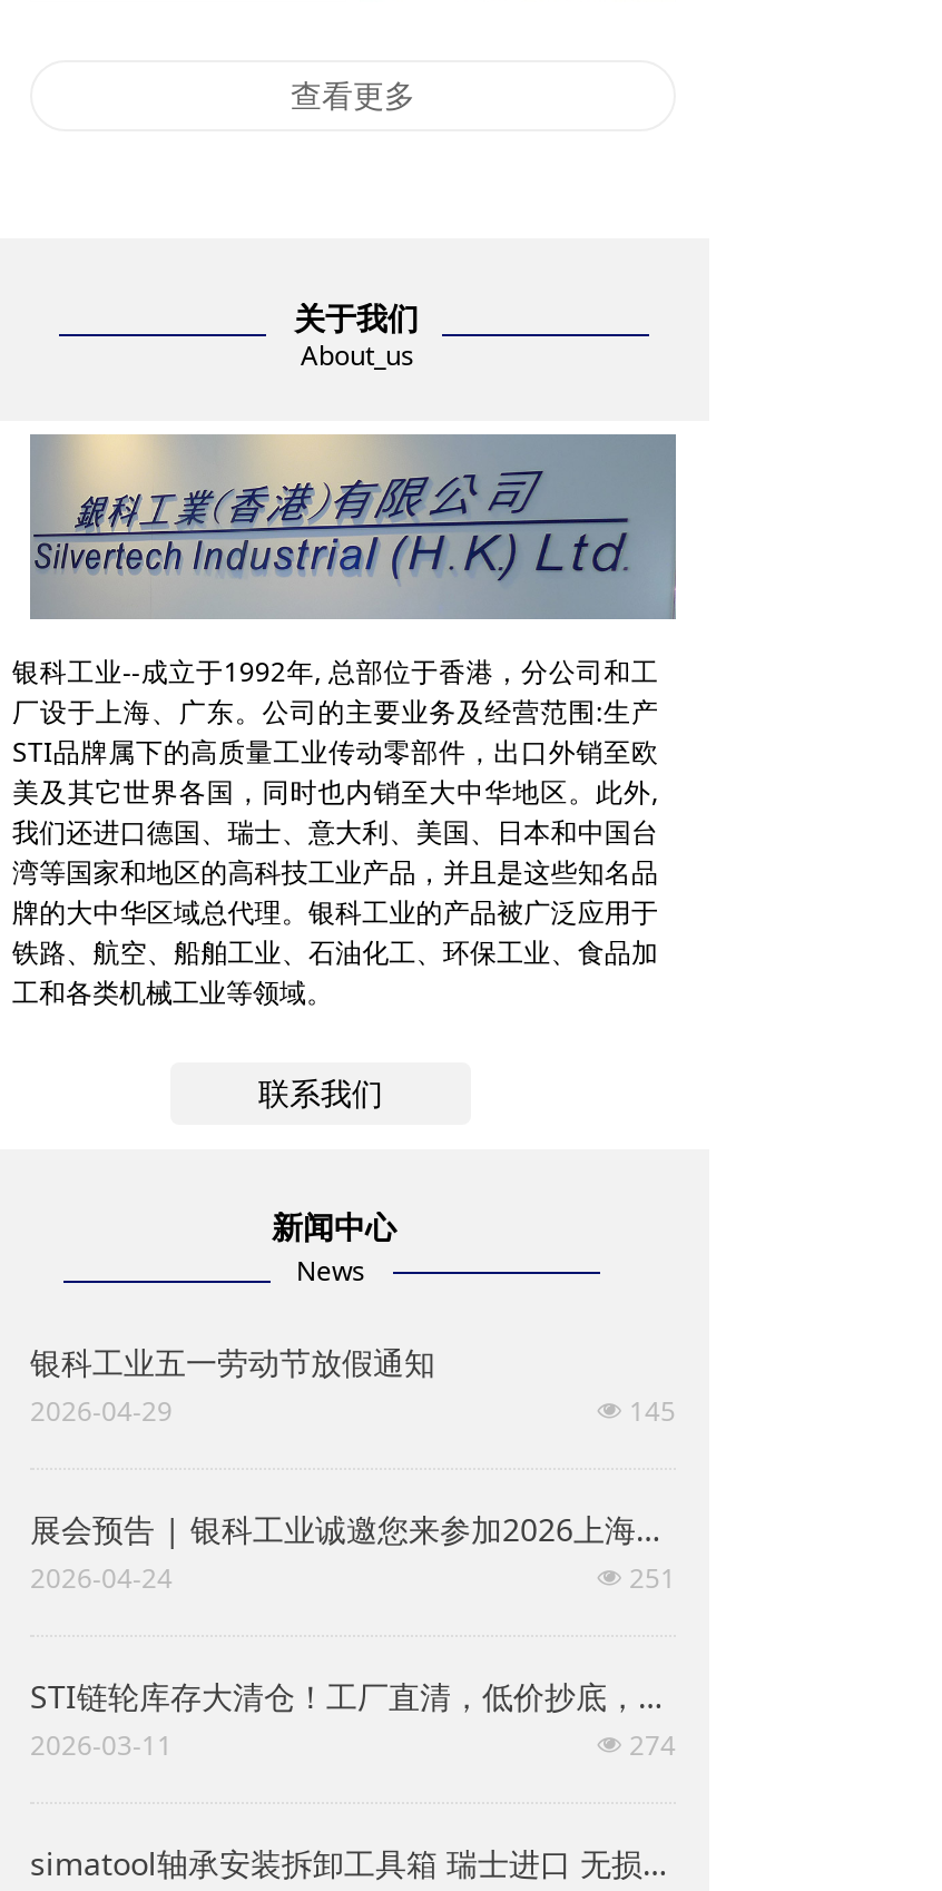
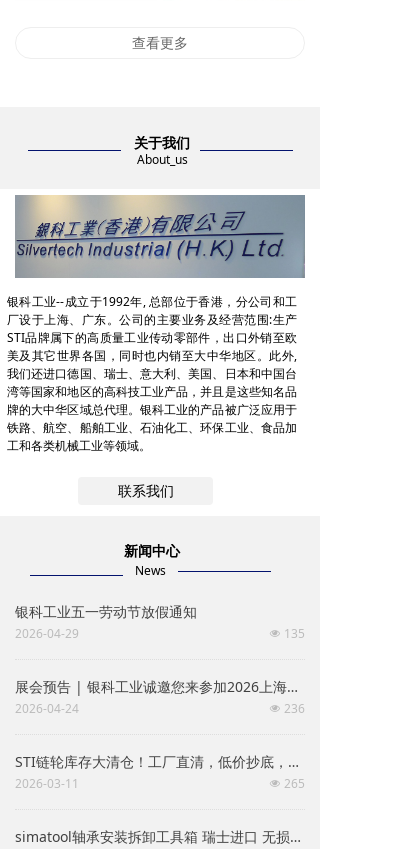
- 넶 145
+ 넶 135

- 넶 251
+ 넶 236

- 넶 274
+ 넶 265
